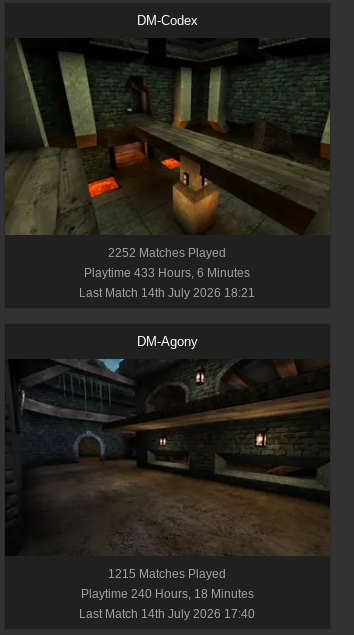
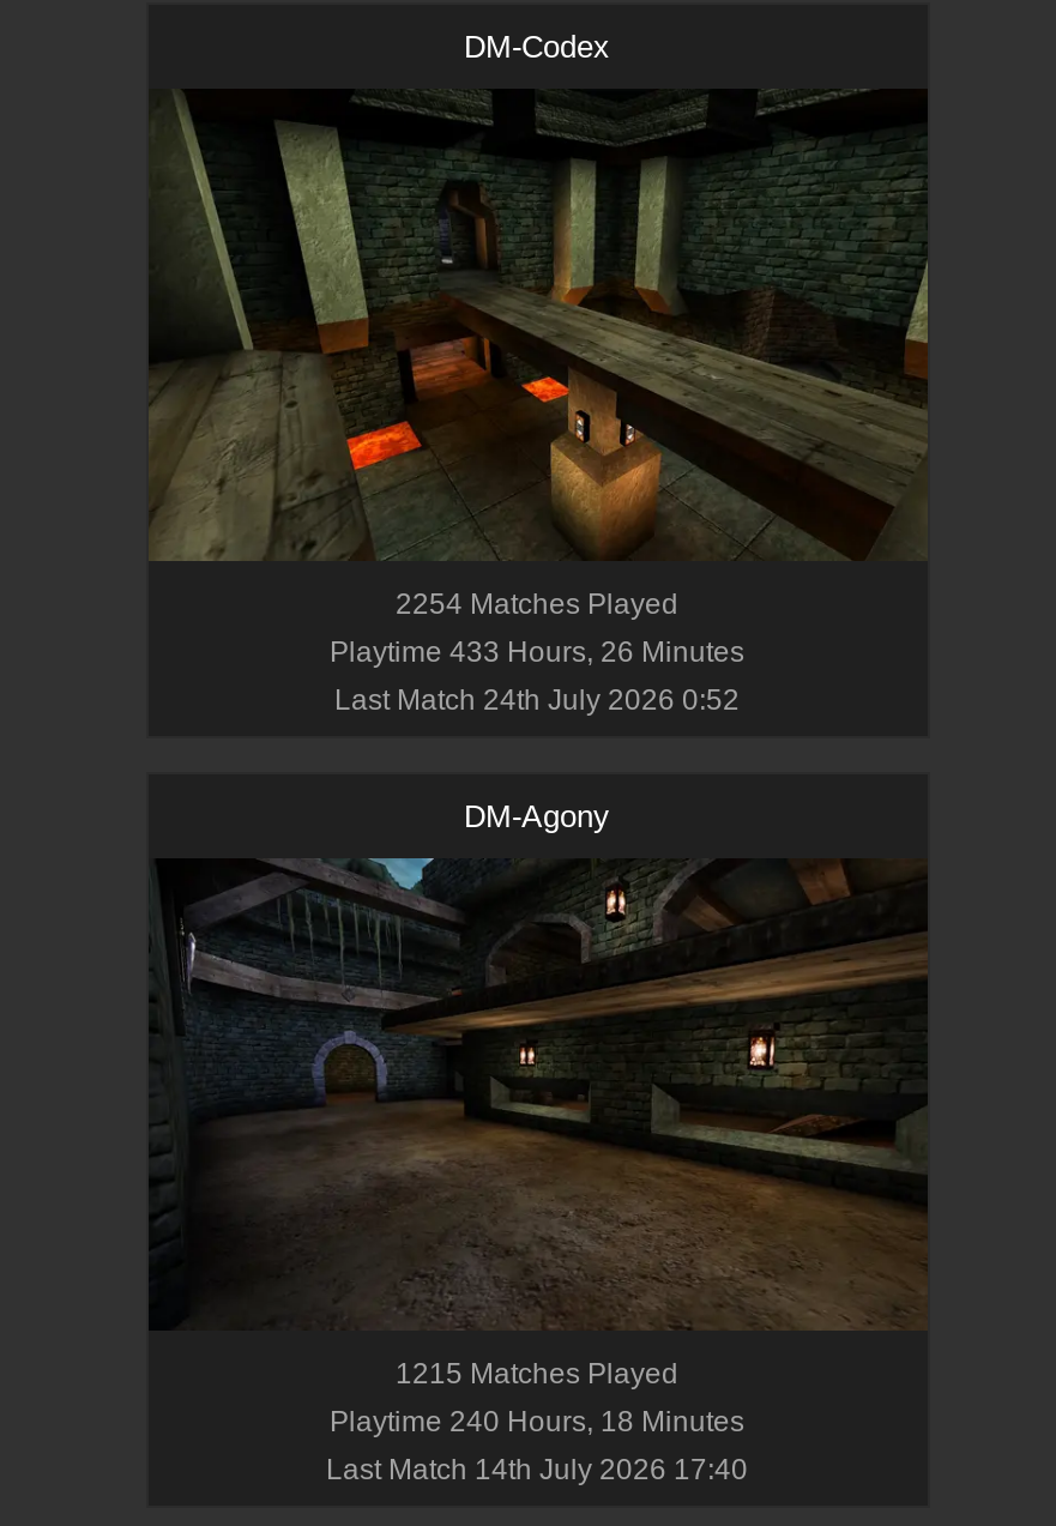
- 2252 Matches Played
+ 2254 Matches Played

- Playtime 433 Hours, 6 Minutes
+ Playtime 433 Hours, 26 Minutes

- Last Match 14th July 2026 18:21
+ Last Match 24th July 2026 0:52
